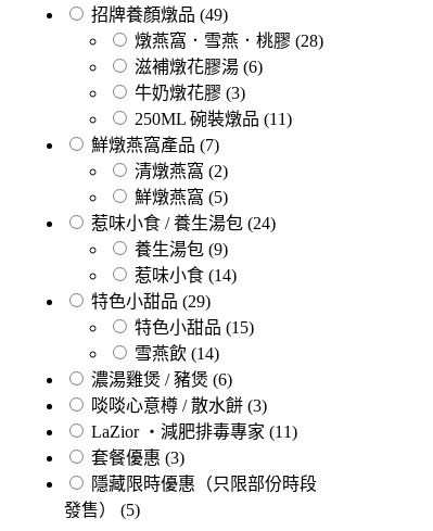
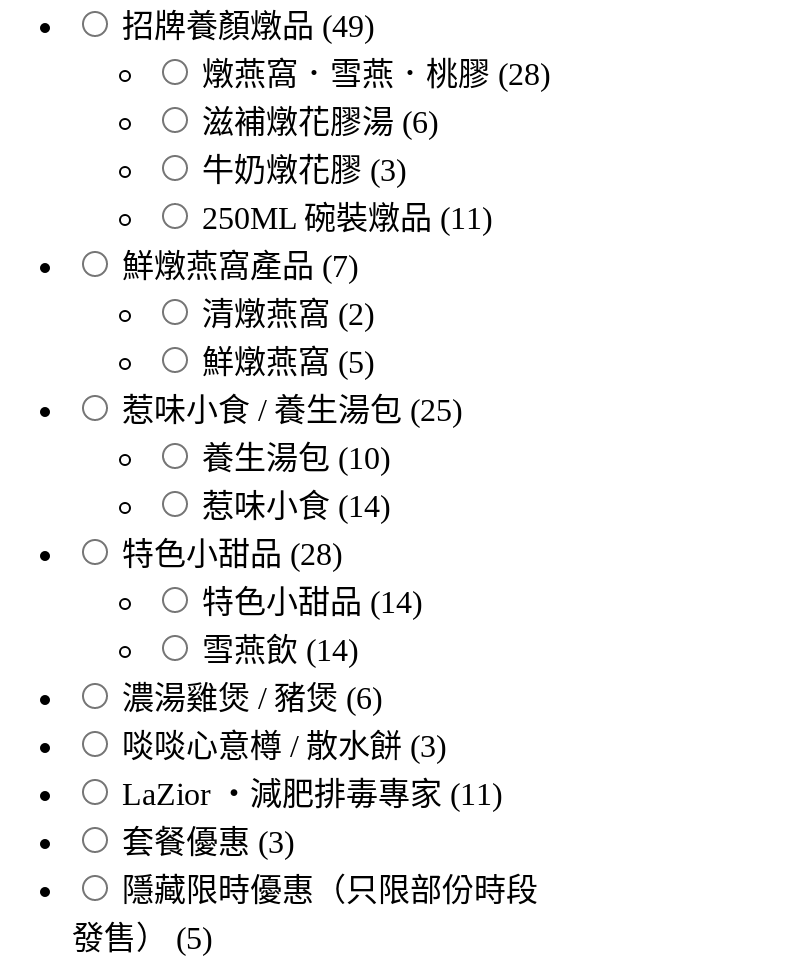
- 惹味小食 / 養生湯包 (24)
+ 惹味小食 / 養生湯包 (25)

- 養生湯包 (9)
+ 養生湯包 (10)

- 特色小甜品 (29)
+ 特色小甜品 (28)

- 特色小甜品 (15)
+ 特色小甜品 (14)
